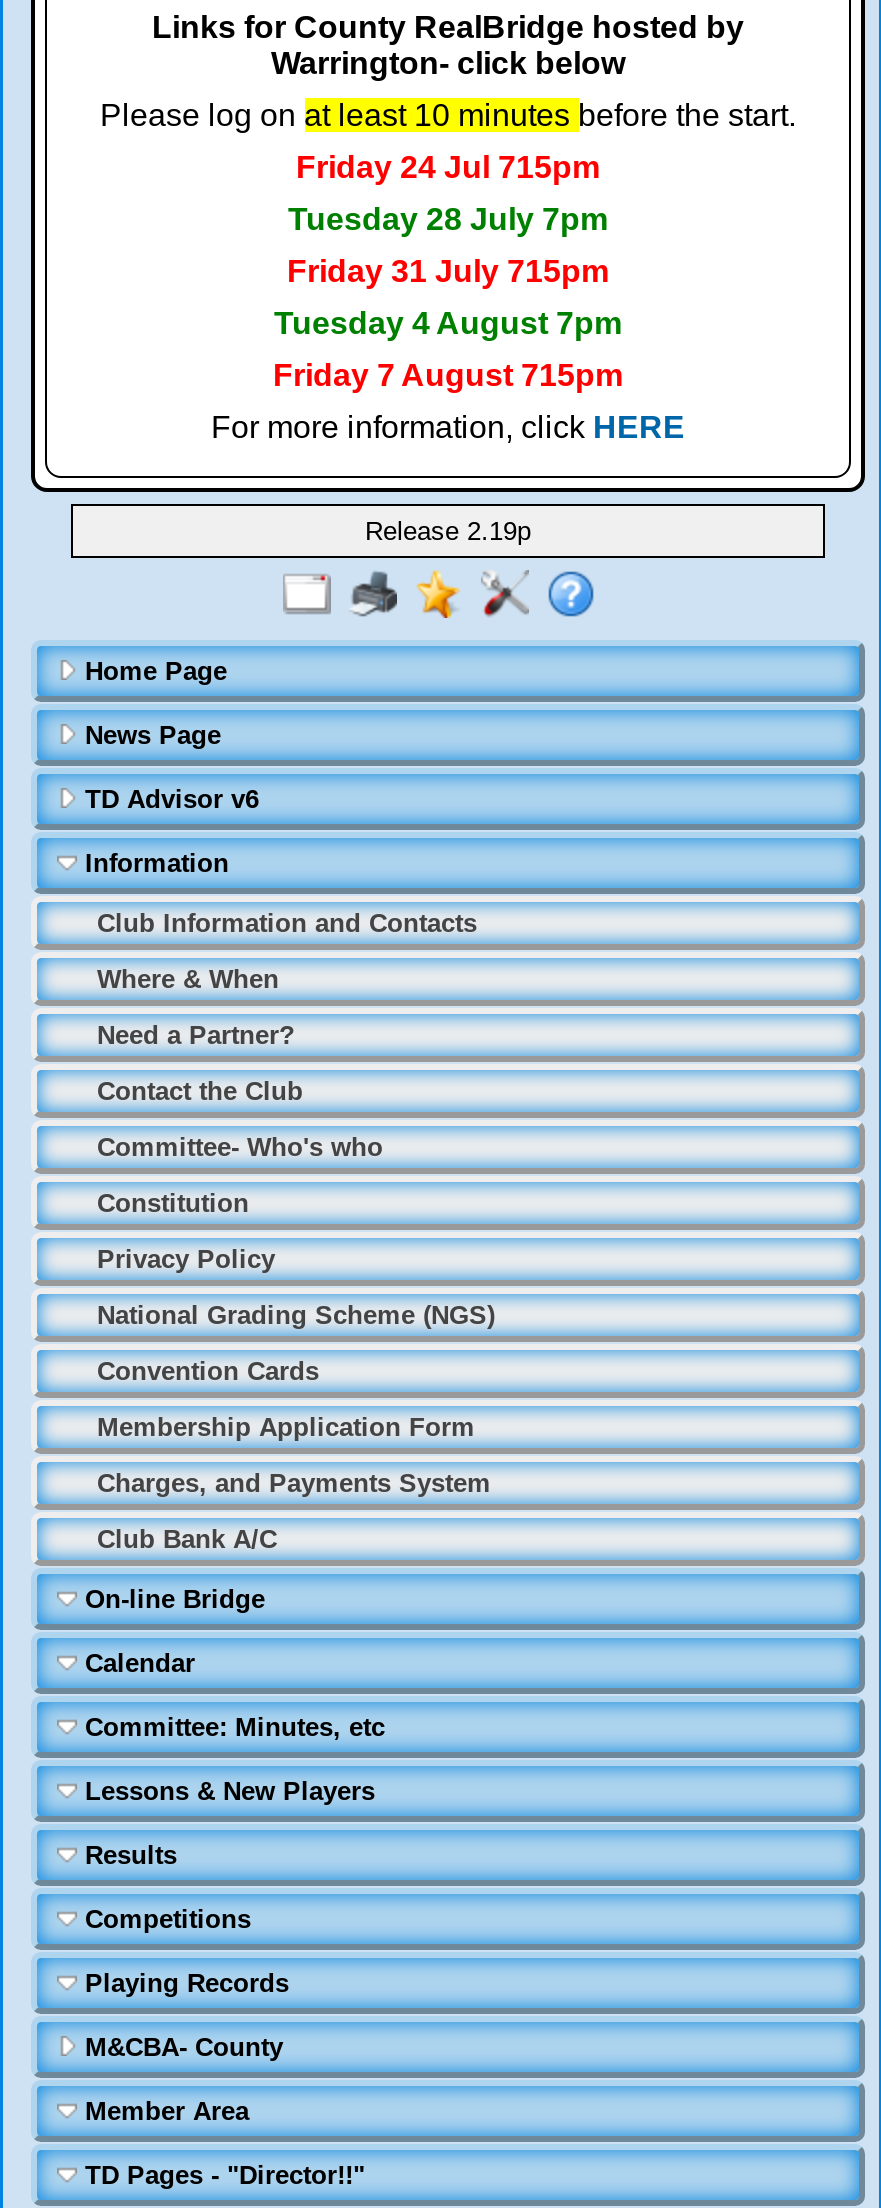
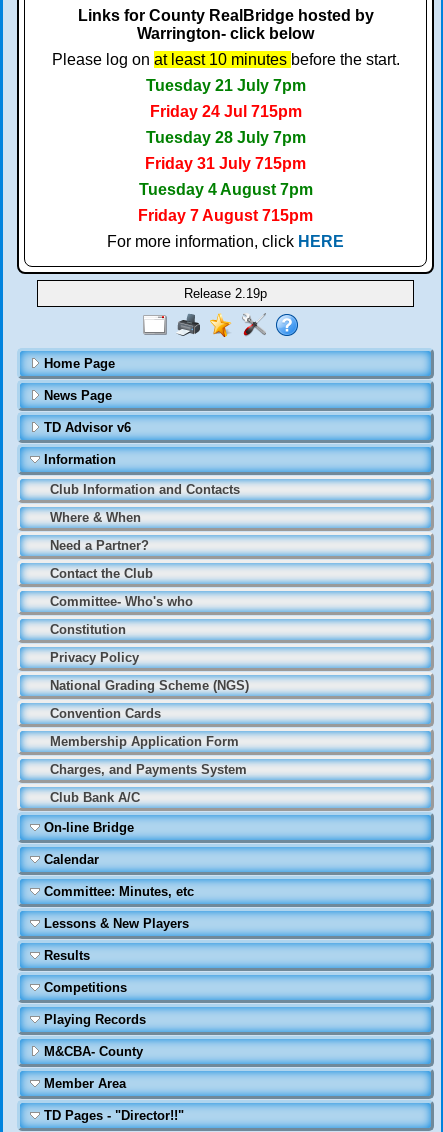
+ Tuesday 21 July 7pm
